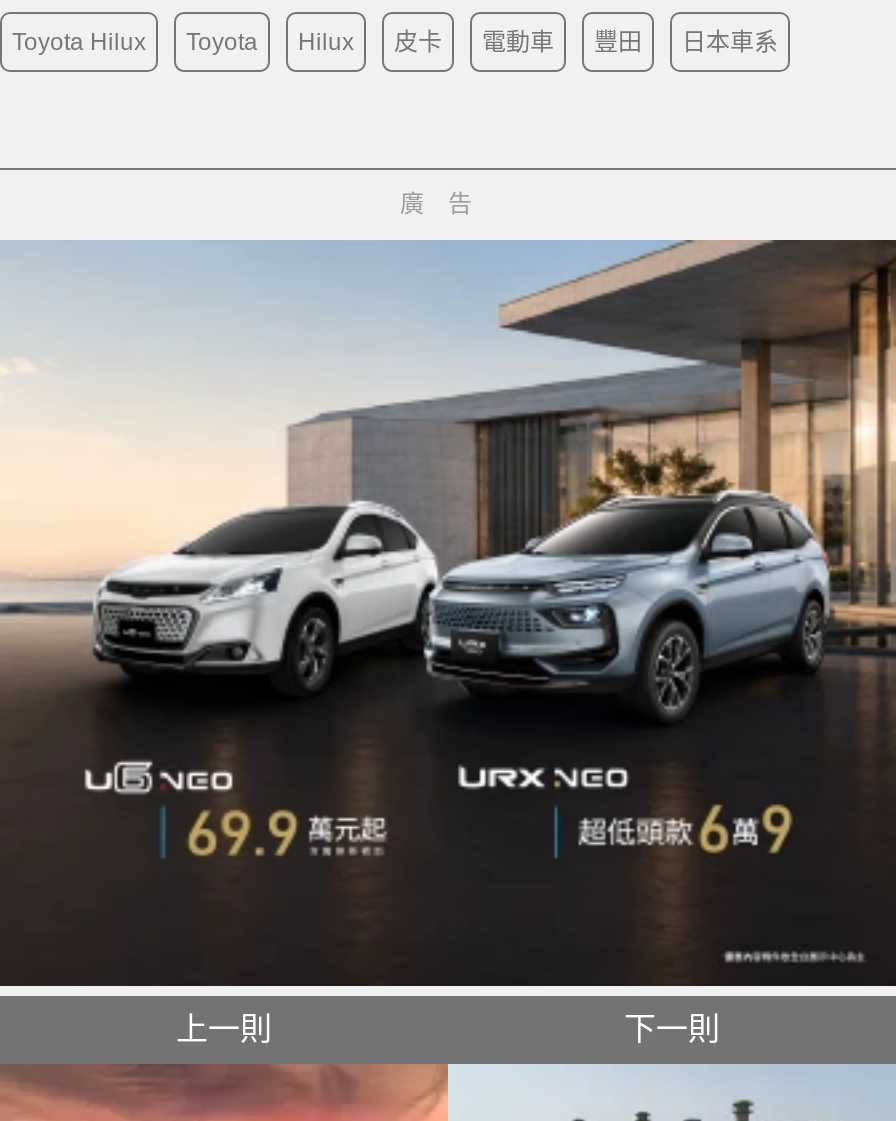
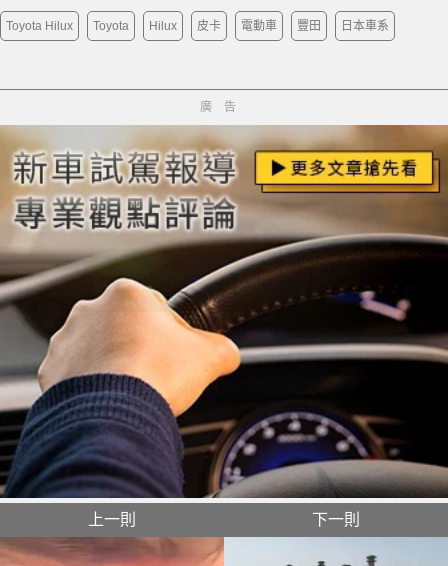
- [image]
+ [image]
